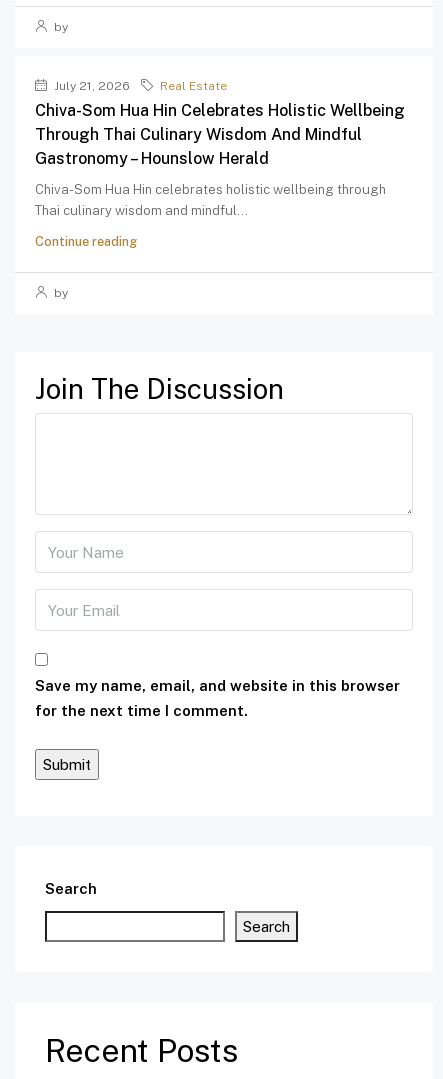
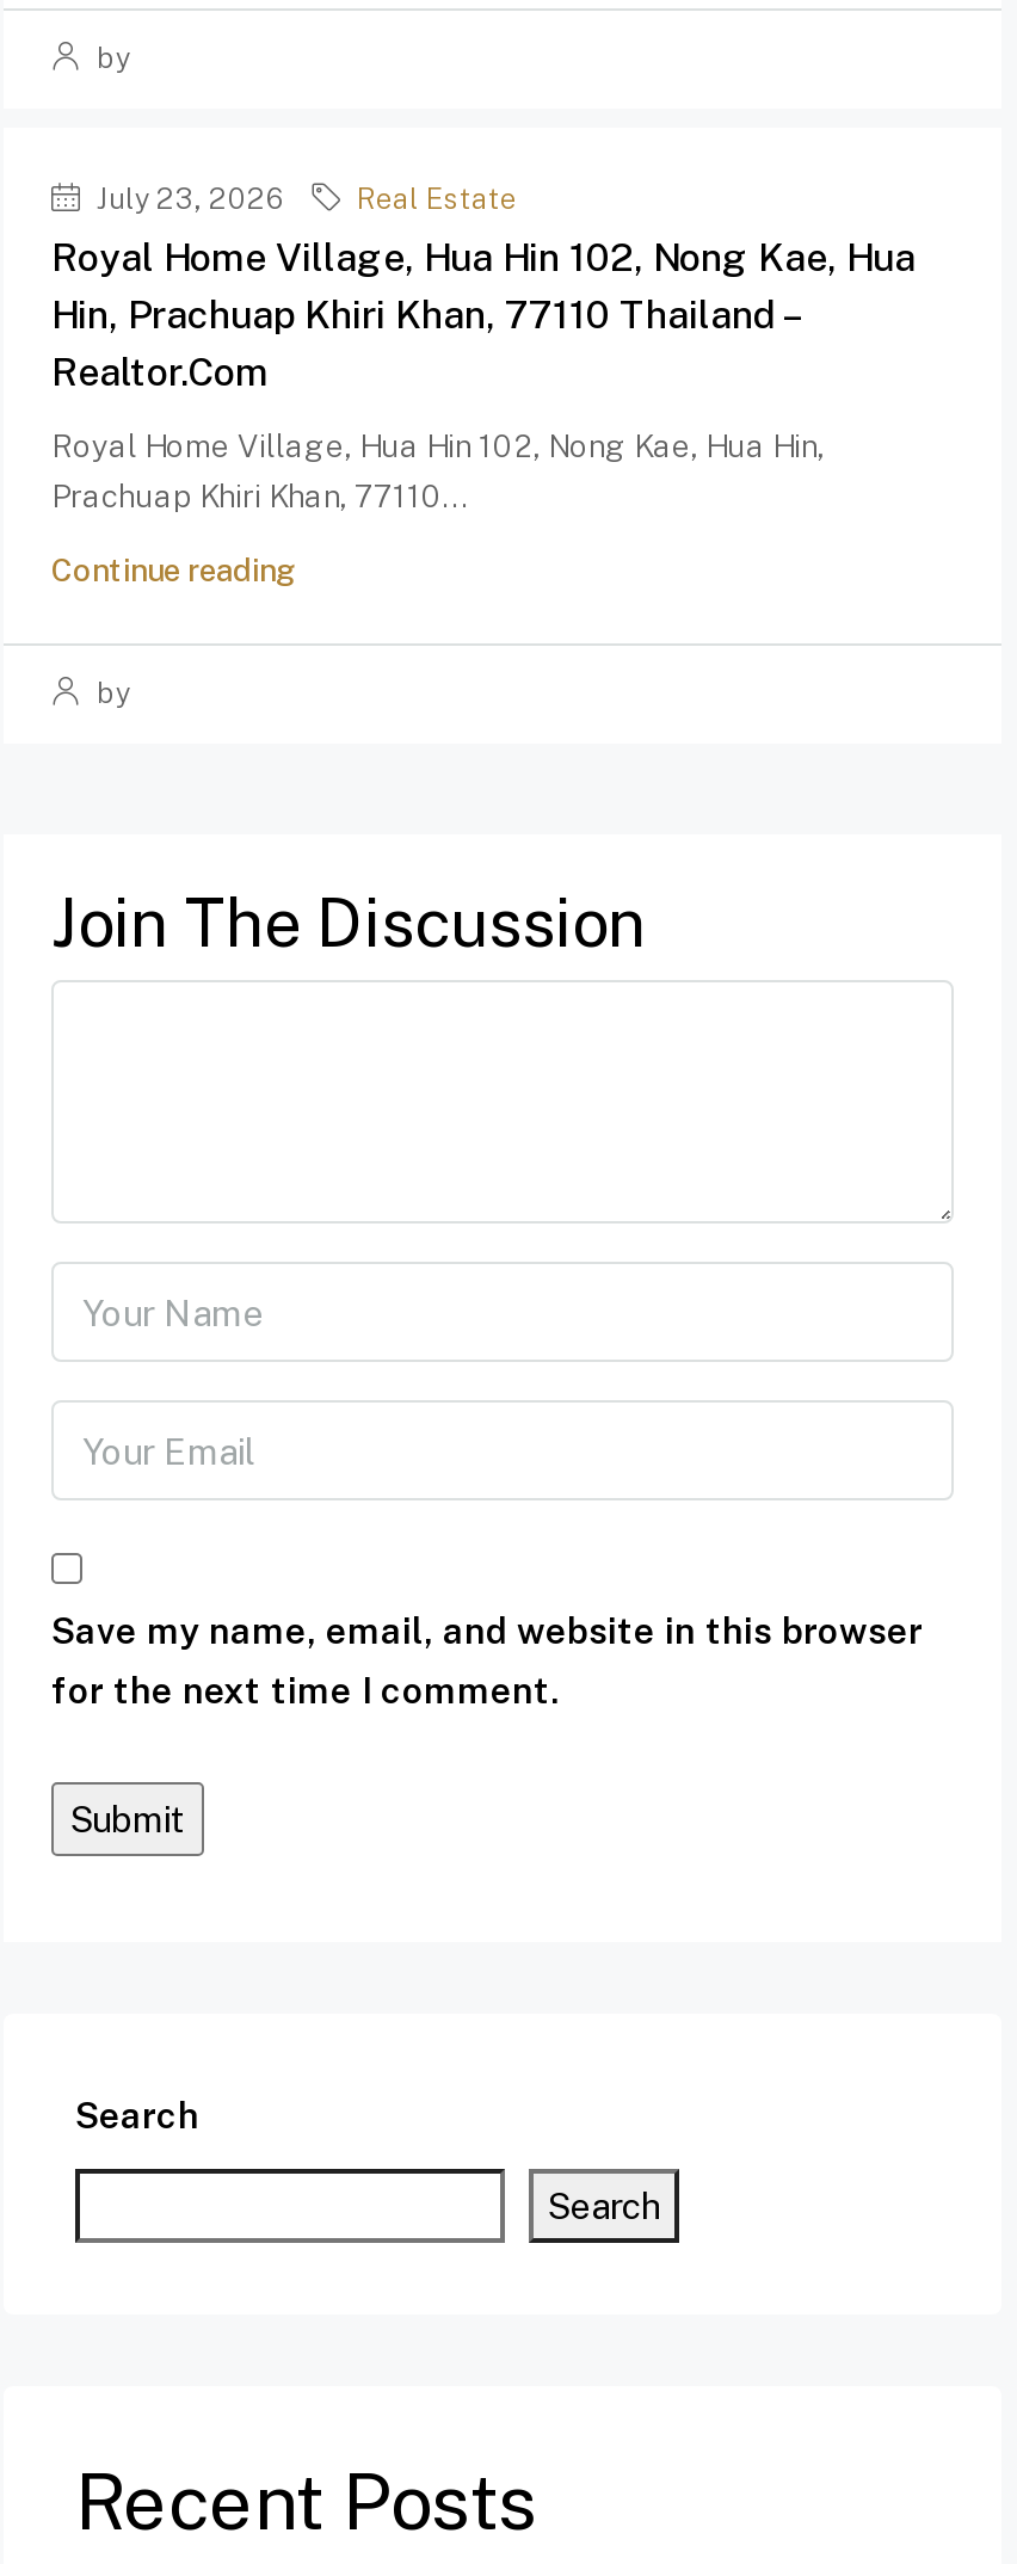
- July 21, 2026
+ July 23, 2026

- Chiva-Som Hua Hin Celebrates Holistic Wellbeing
- Through Thai Culinary Wisdom And Mindful
- Gastronomy – Hounslow Herald
+ Royal Home Village, Hua Hin 102, Nong Kae, Hua
+ Hin, Prachuap Khiri Khan, 77110 Thailand –
+ Realtor.com

- Chiva-Som Hua Hin celebrates holistic wellbeing through
- Thai culinary wisdom and mindful...
+ Royal Home Village, Hua Hin 102, Nong Kae, Hua Hin,
+ Prachuap Khiri Khan, 77110...
